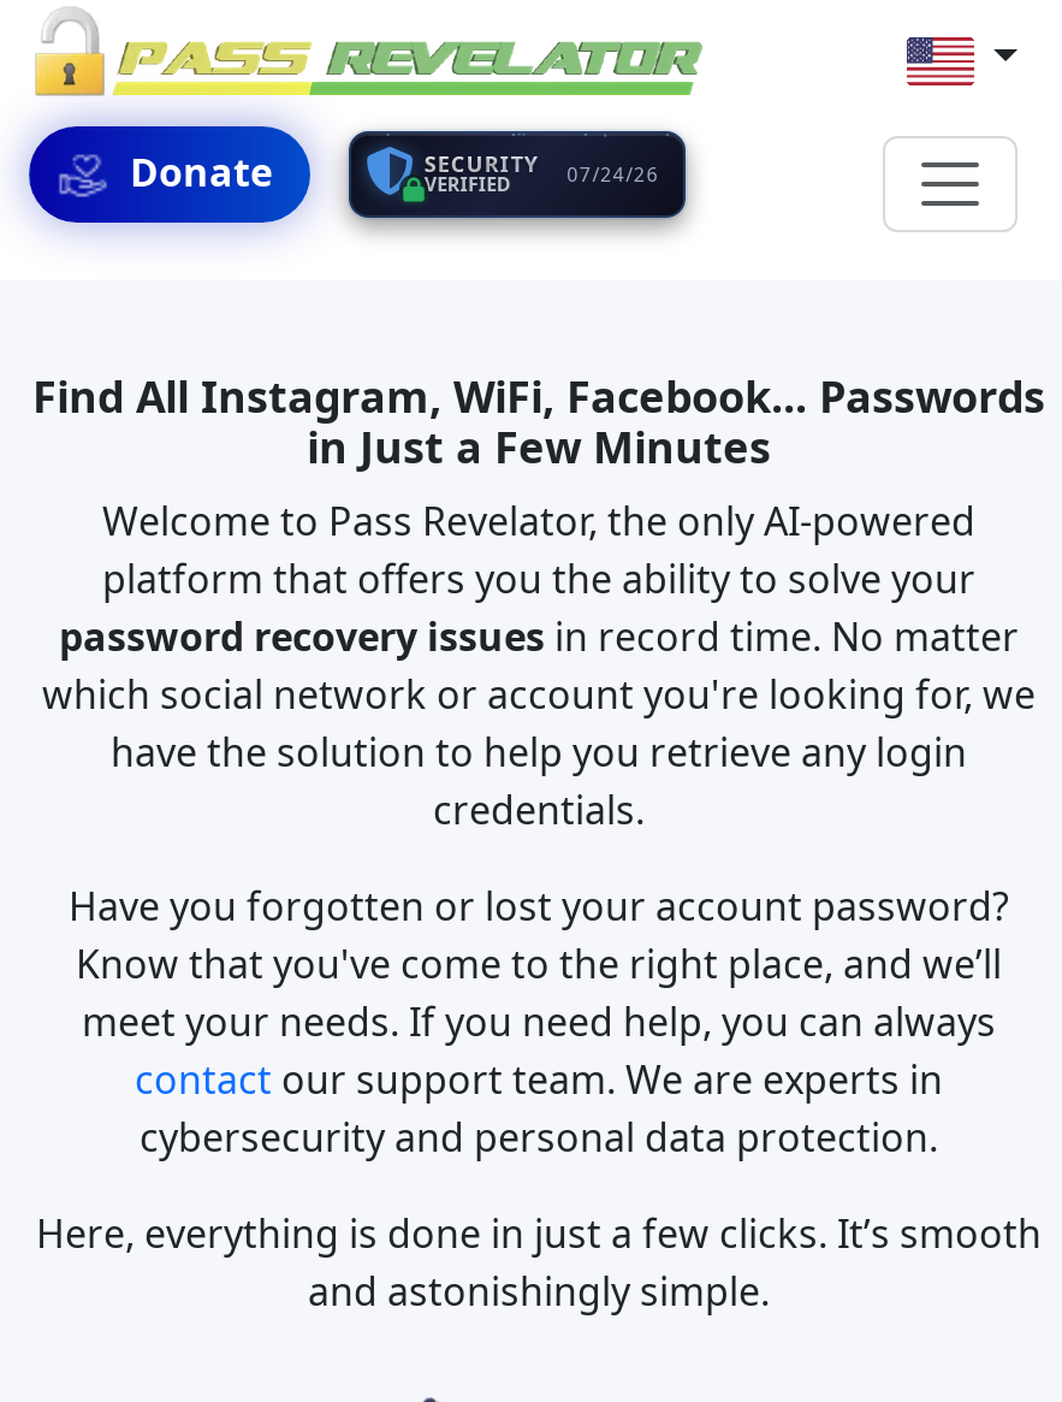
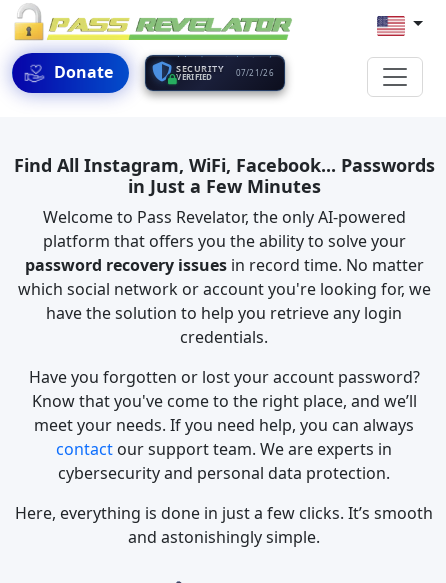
- SECURITY 07/24/26
+ SECURITY 07/21/26
